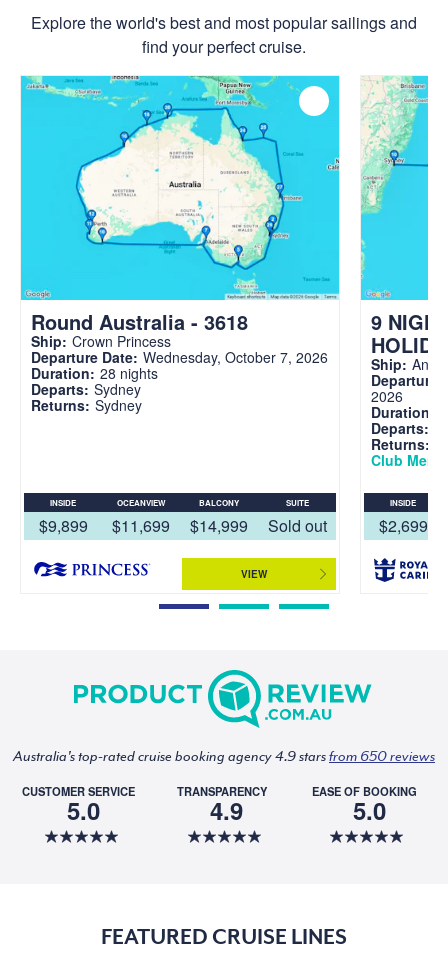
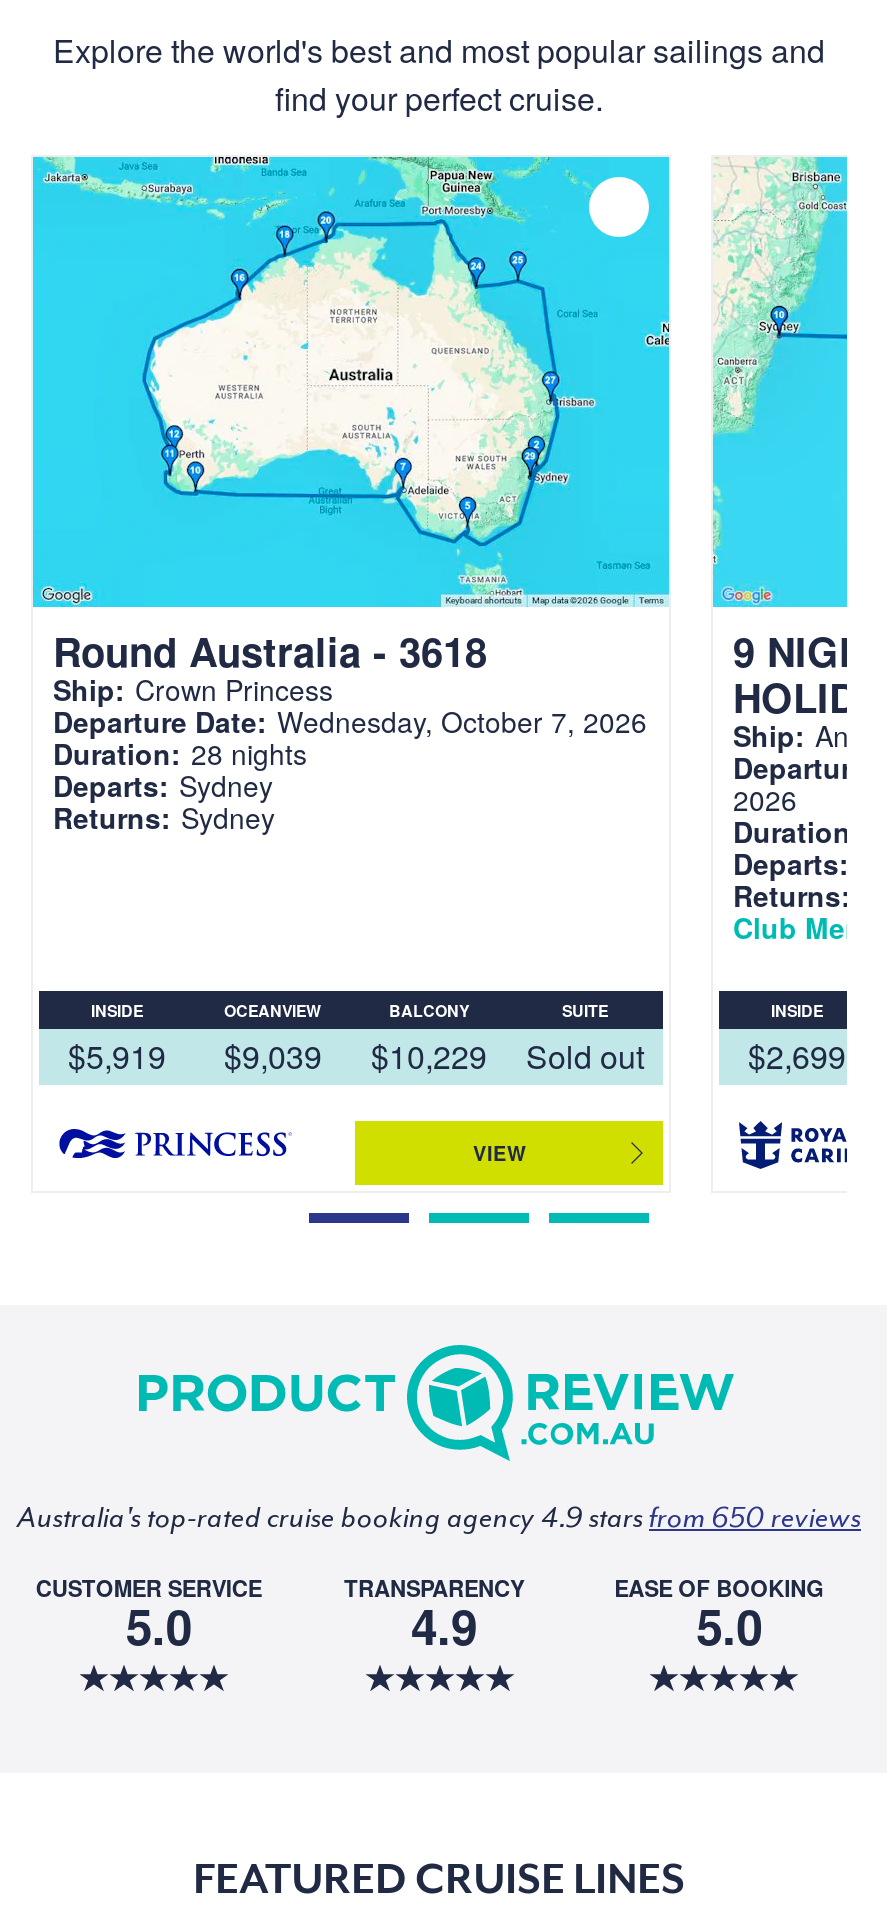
- $9,899
+ $5,919

- $11,699
+ $9,039

- $14,999
+ $10,229
